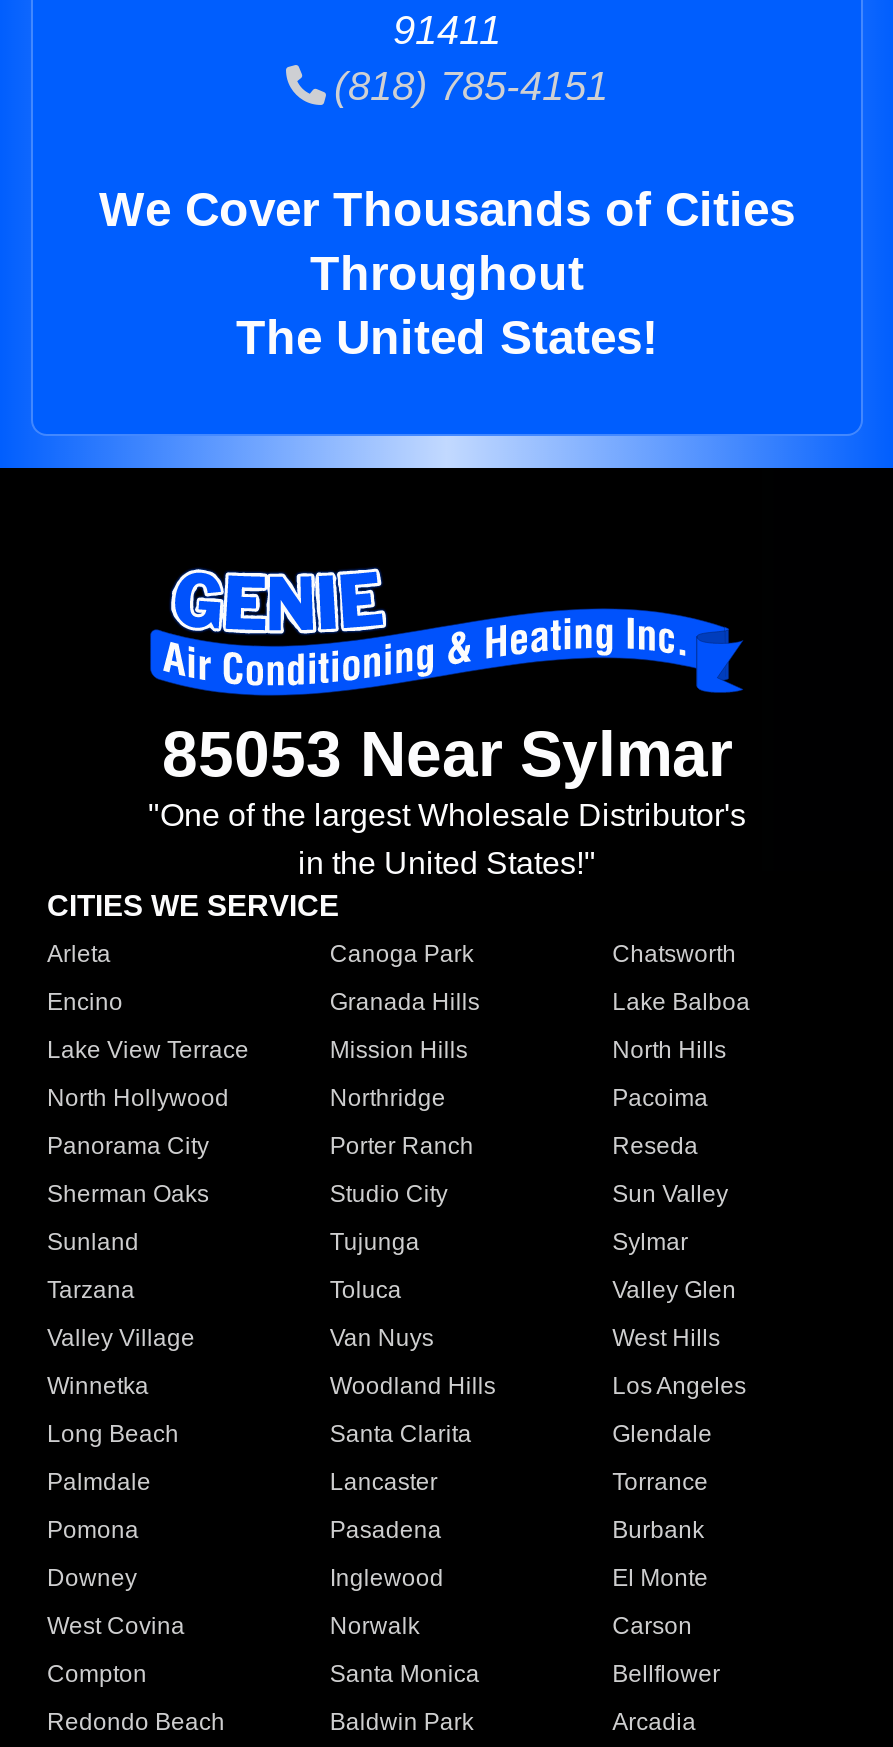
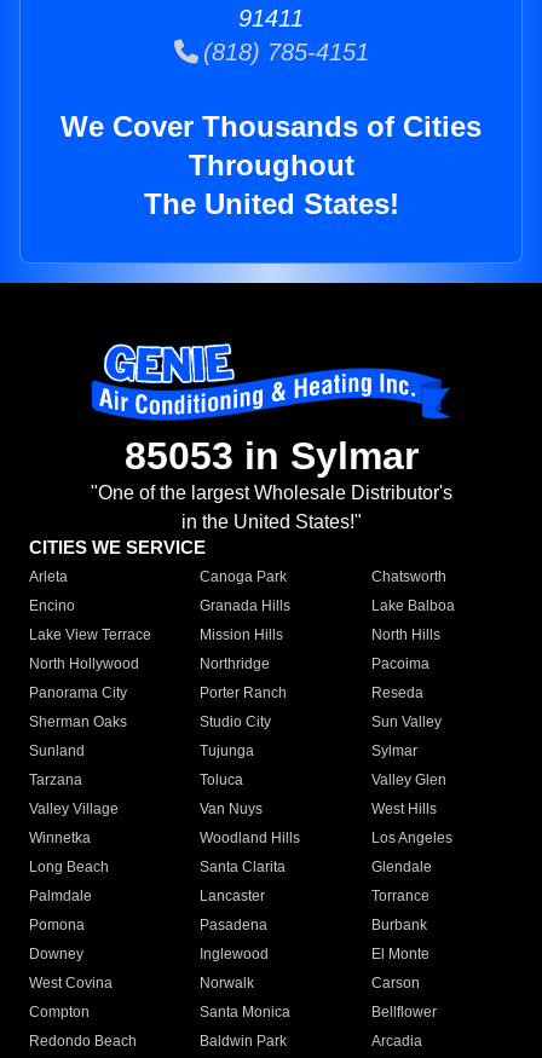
- 85053 Near Sylmar
+ 85053 in Sylmar
